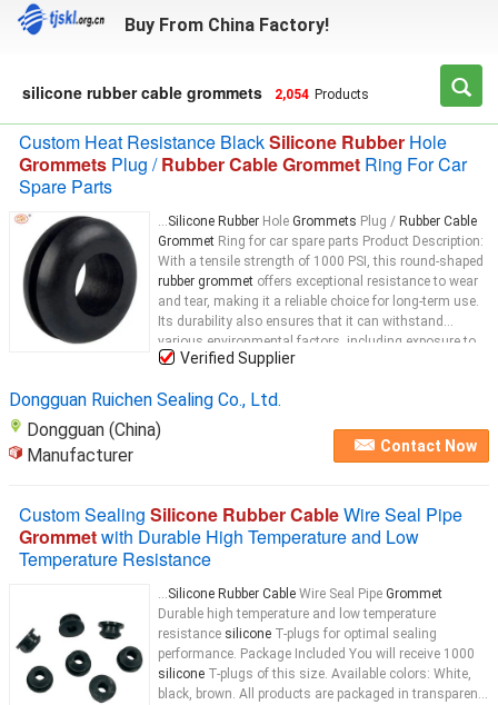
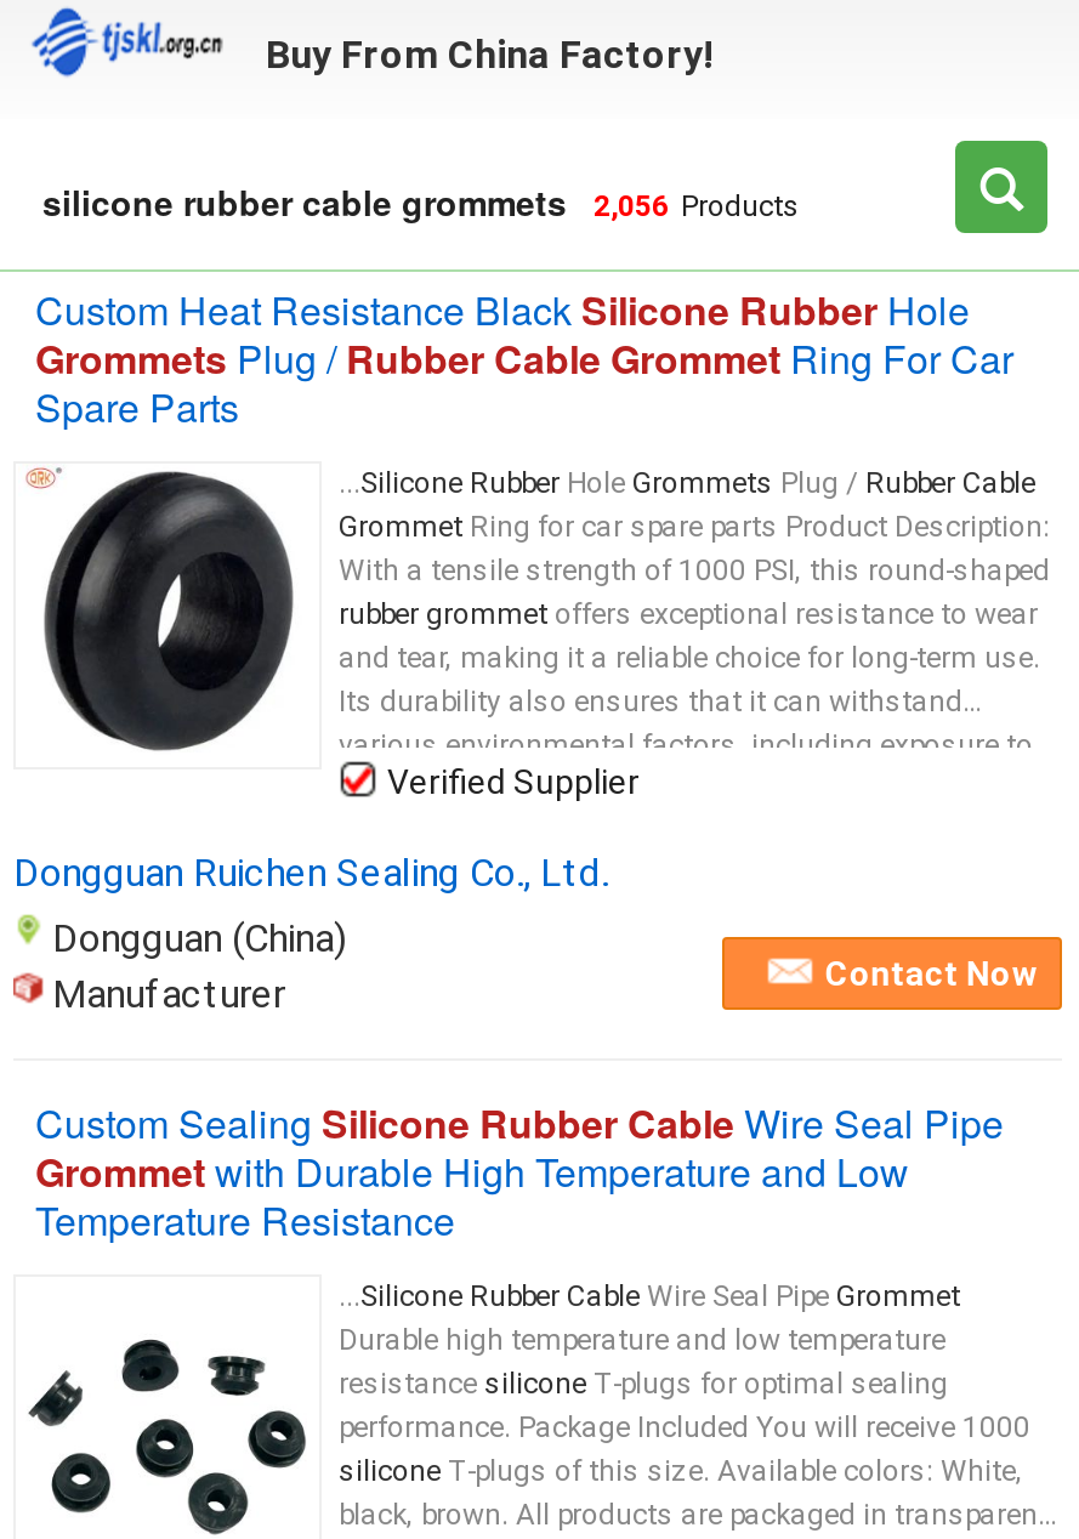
- silicone rubber cable grommets 2,054 Products
+ silicone rubber cable grommets 2,056 Products
